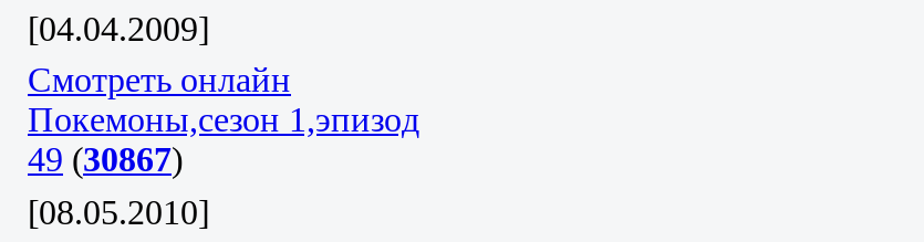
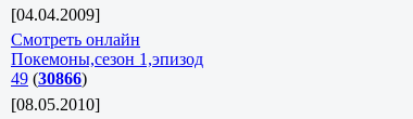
- 49 (30867)
+ 49 (30866)
